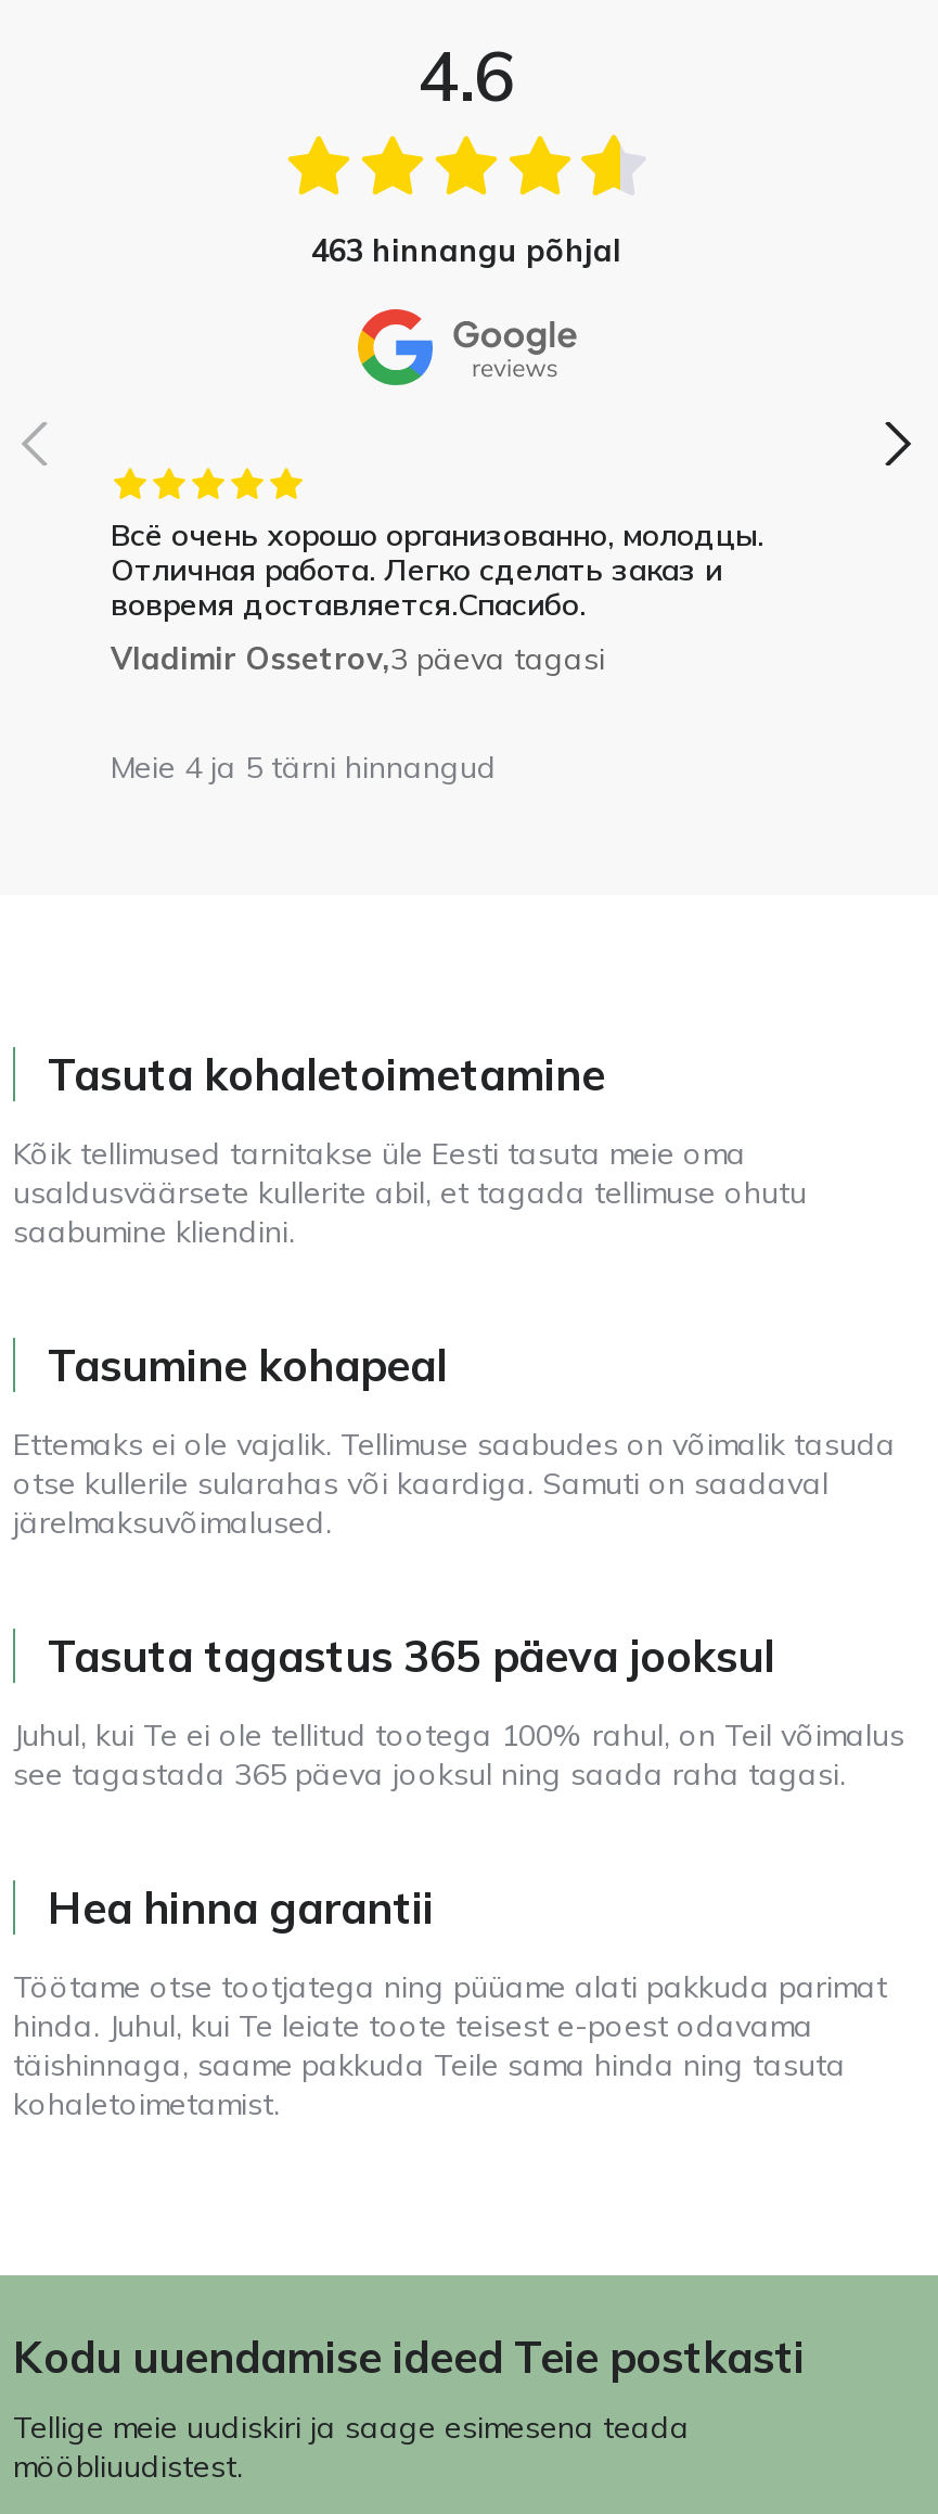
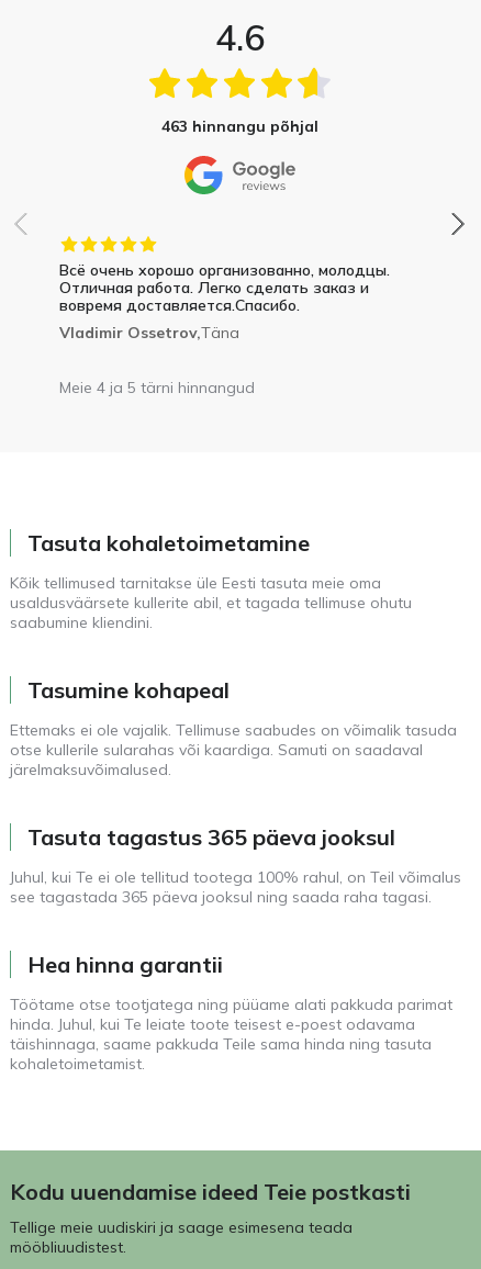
- Vladimir Ossetrov,3 päeva tagasi
+ Vladimir Ossetrov,Täna
